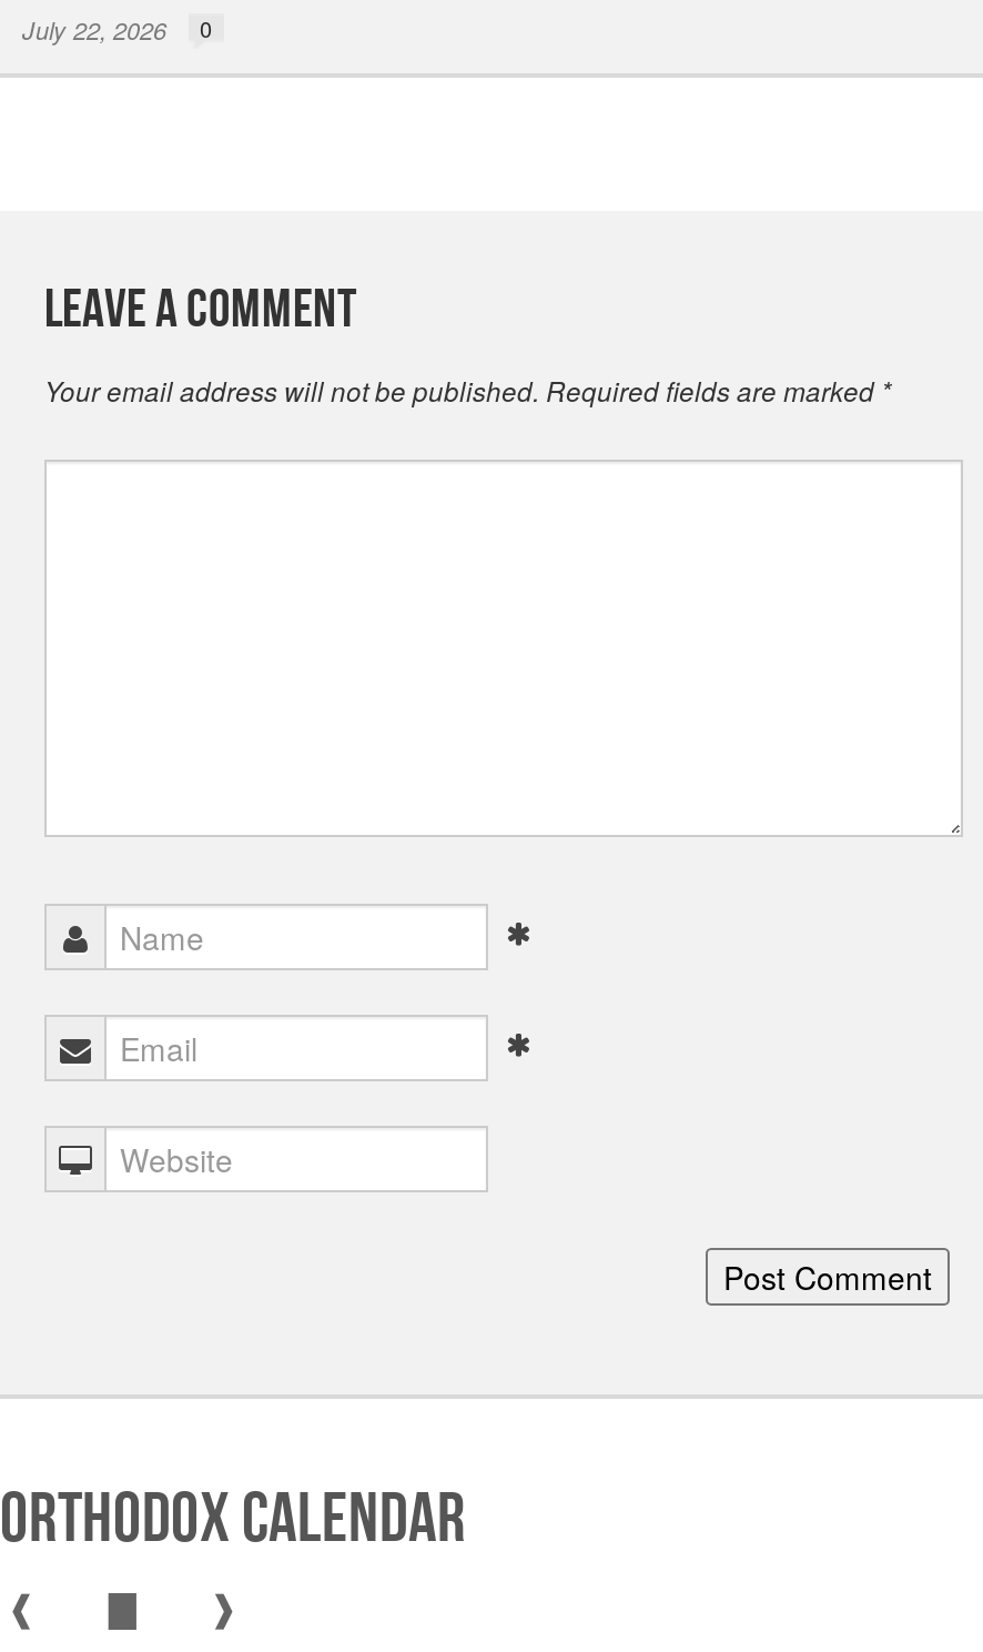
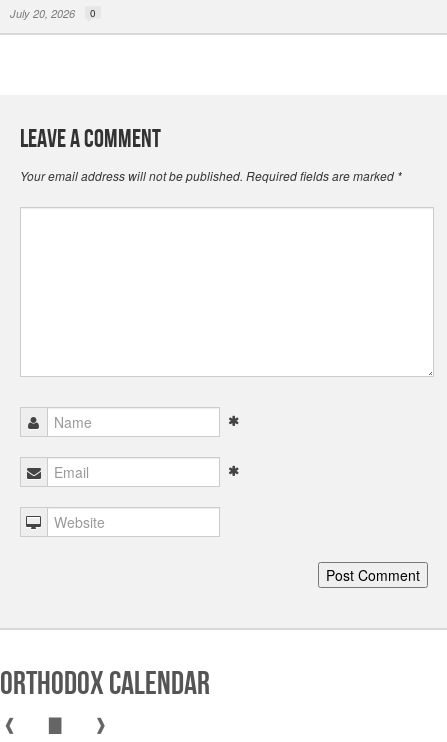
- July 22, 2026 0
+ July 20, 2026 0
